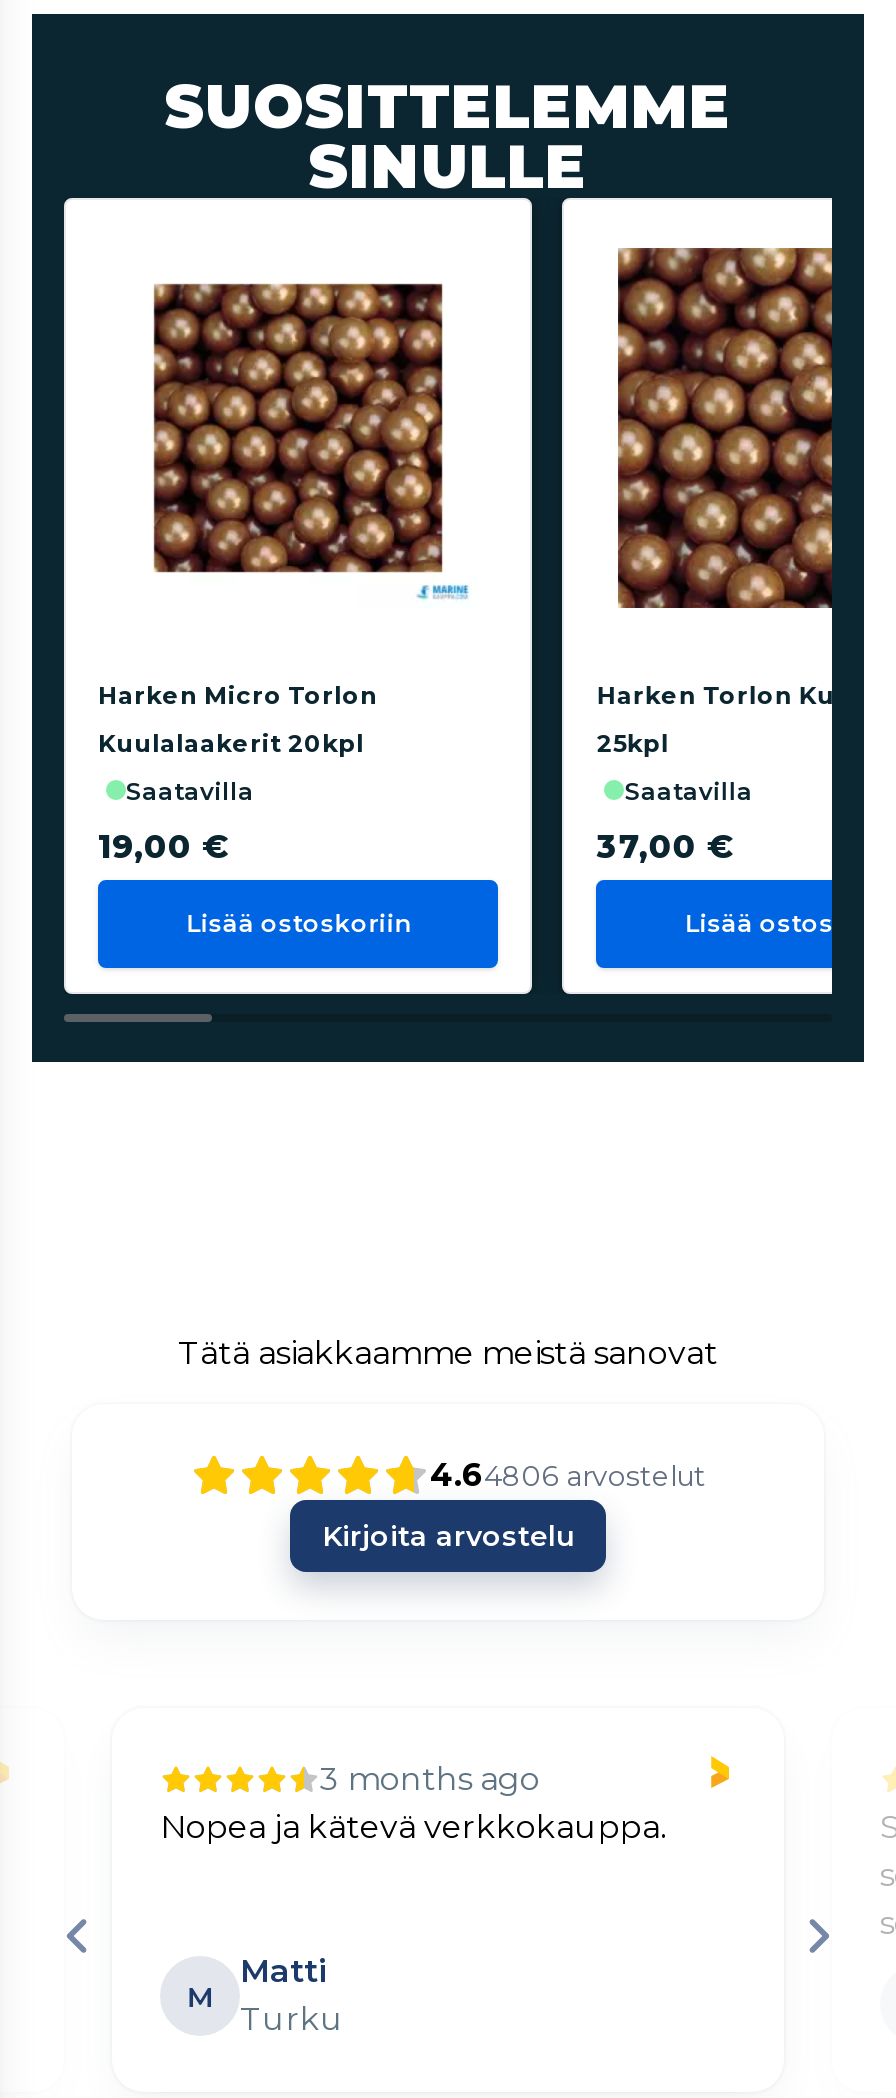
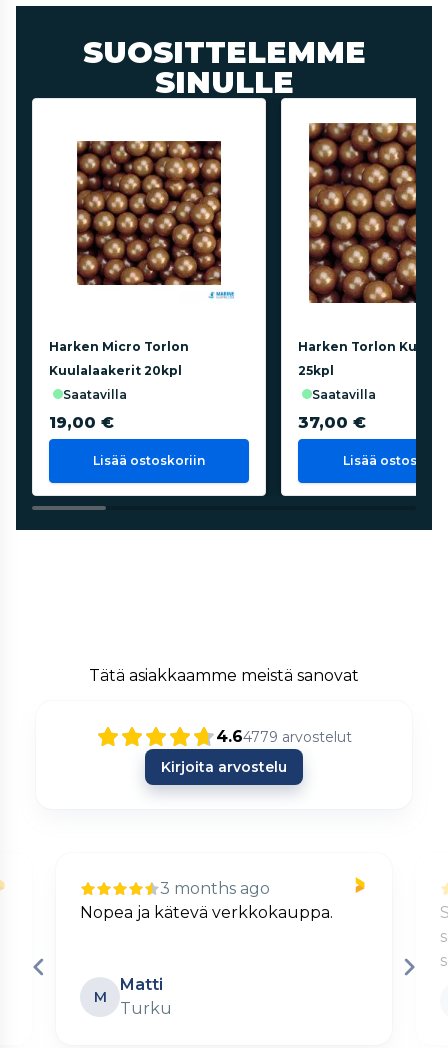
- 4.64806 arvostelut
+ 4.64779 arvostelut
